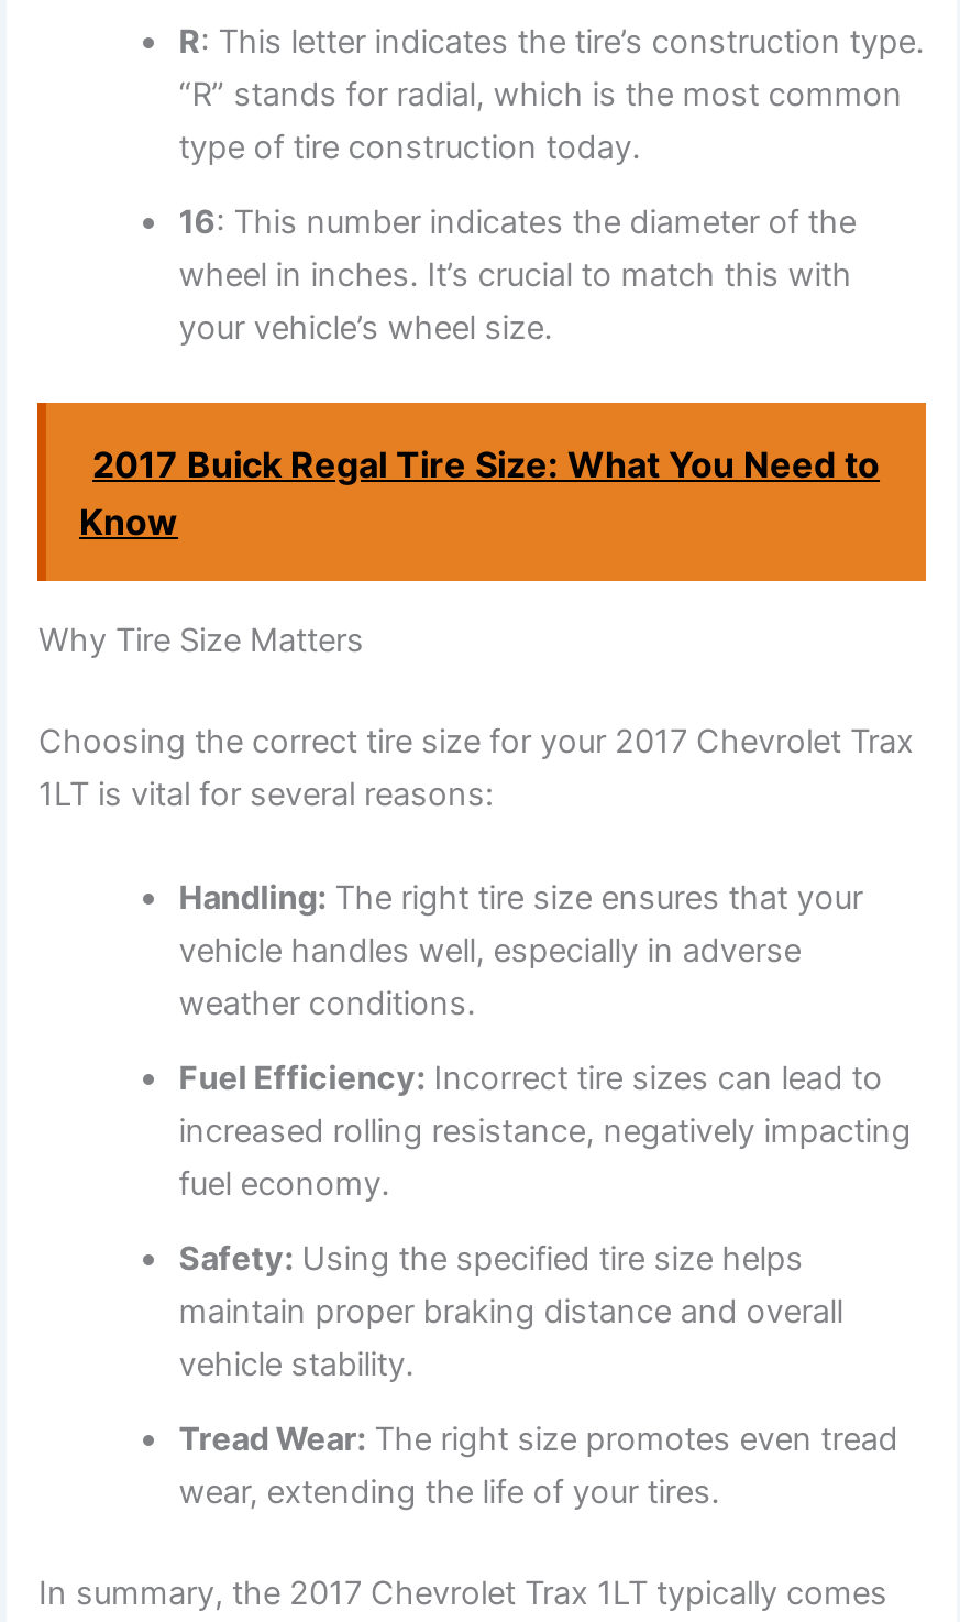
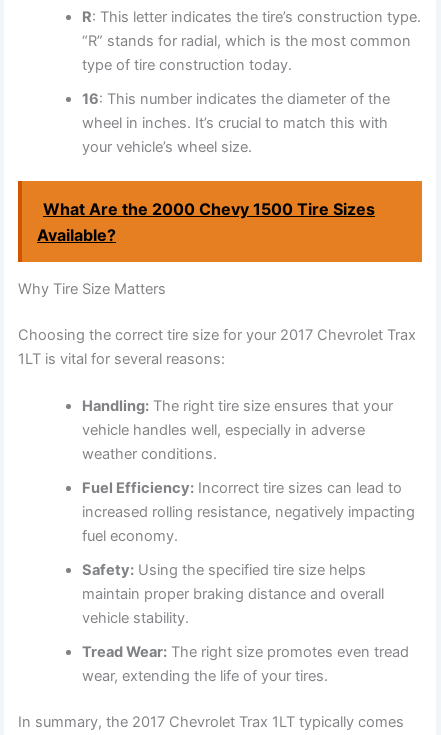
- 2017 Buick Regal Tire Size: What You Need to
- Know
+ What Are the 2000 Chevy 1500 Tire Sizes
+ Available?
